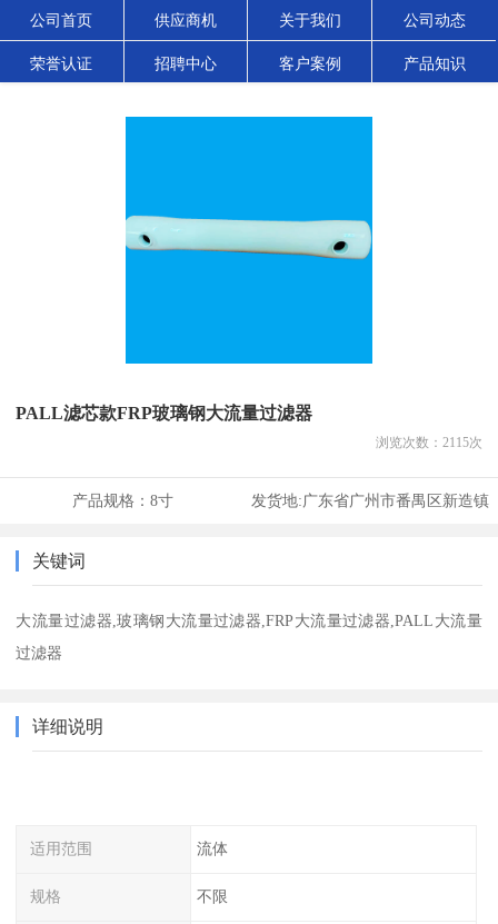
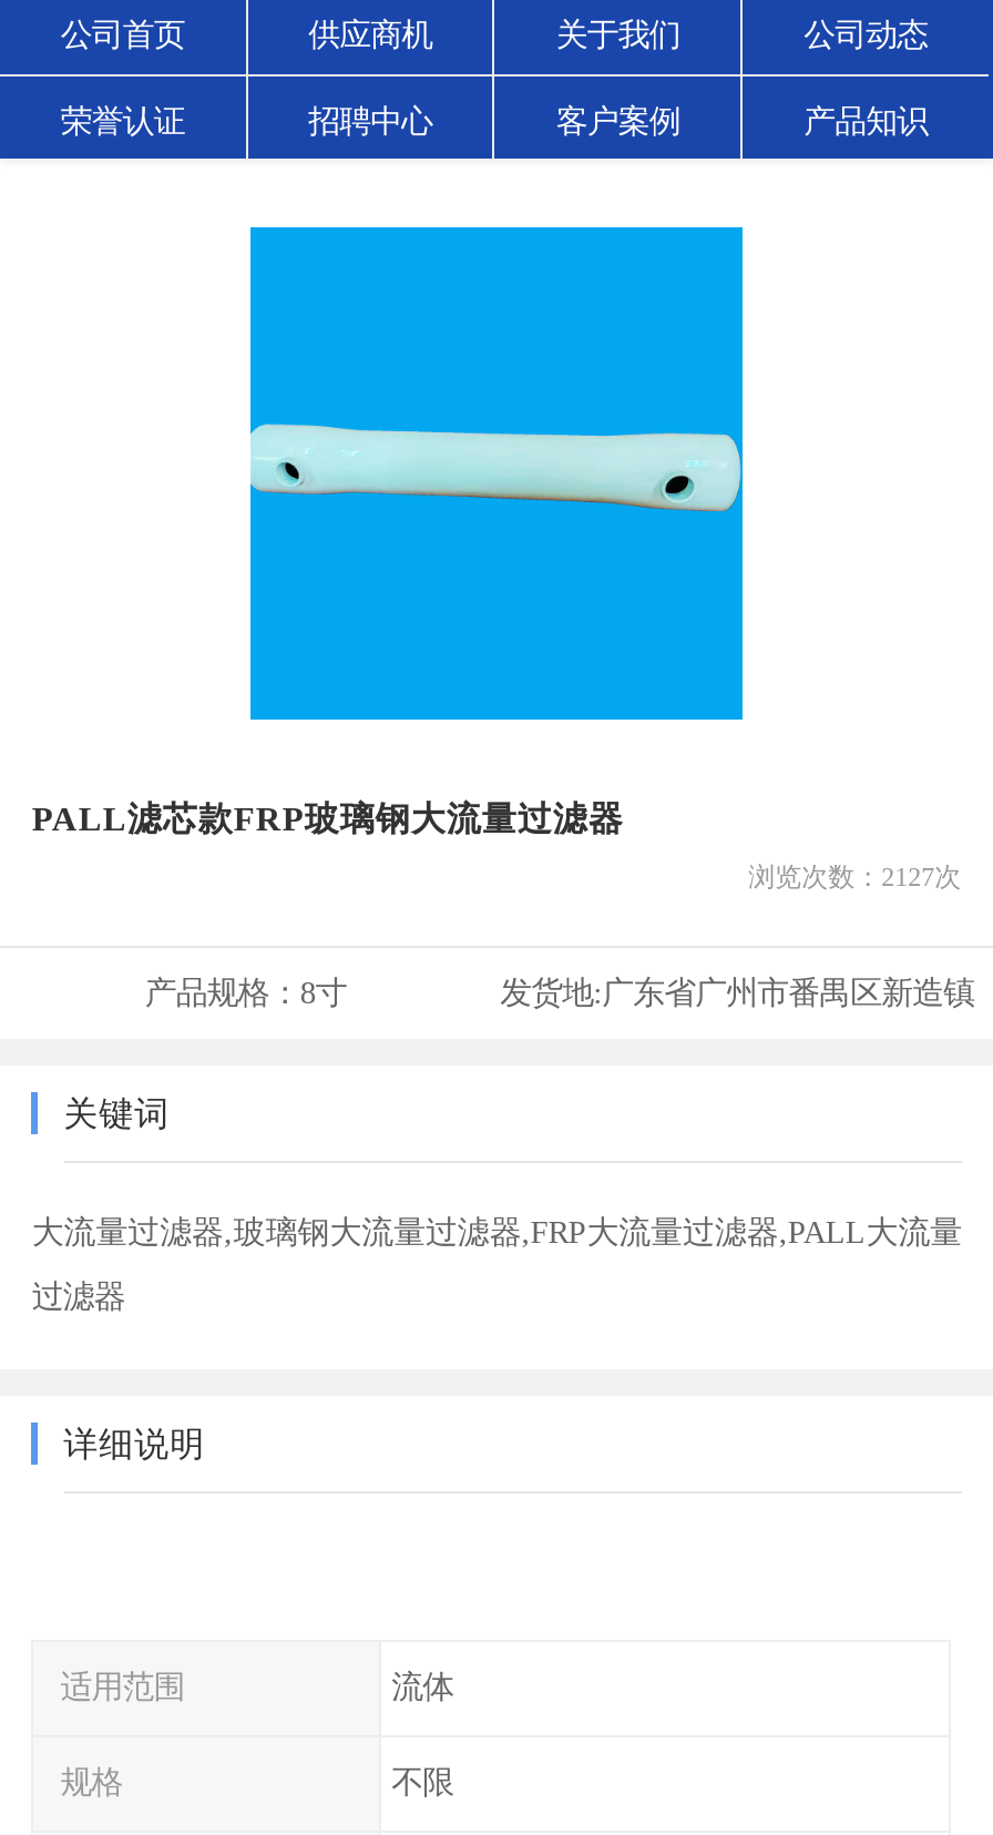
- 浏览次数：2115次
+ 浏览次数：2127次
